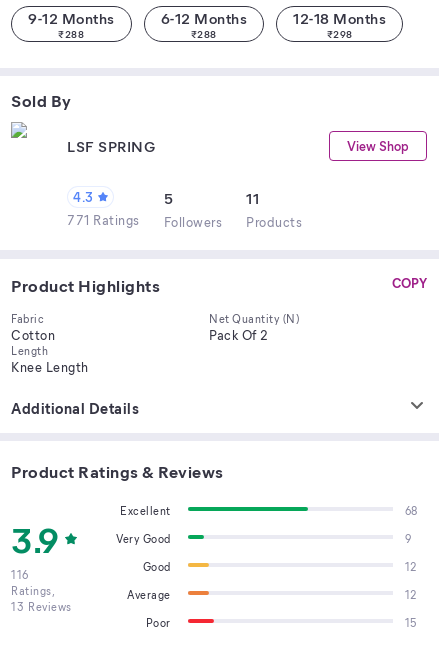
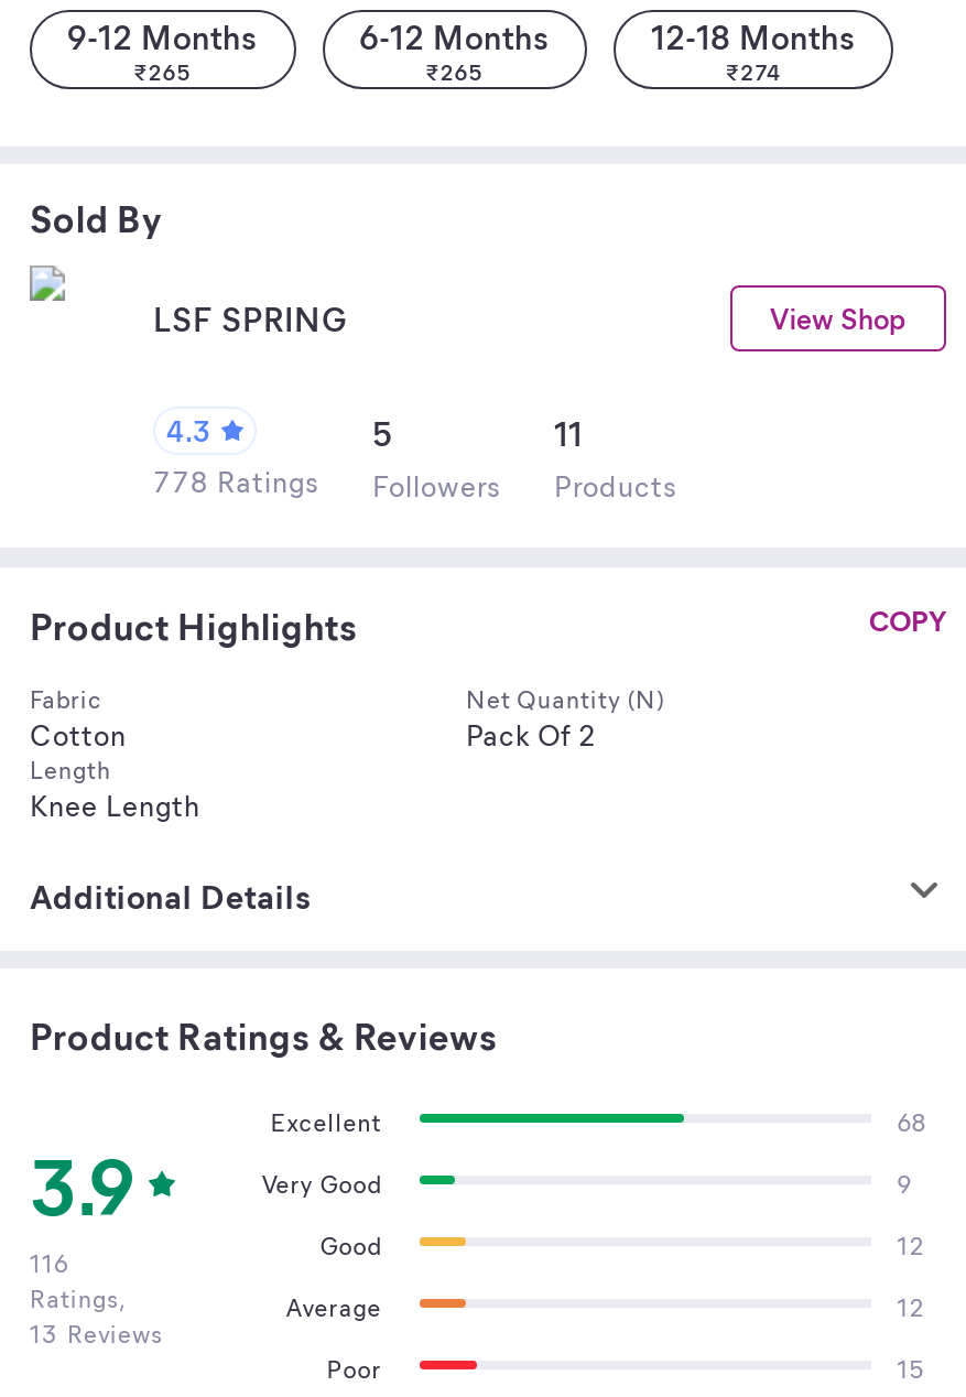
- ₹288
+ ₹265

- ₹288
+ ₹265

- ₹298
+ ₹274

- 771 Ratings Followers Products
+ 778 Ratings Followers Products
